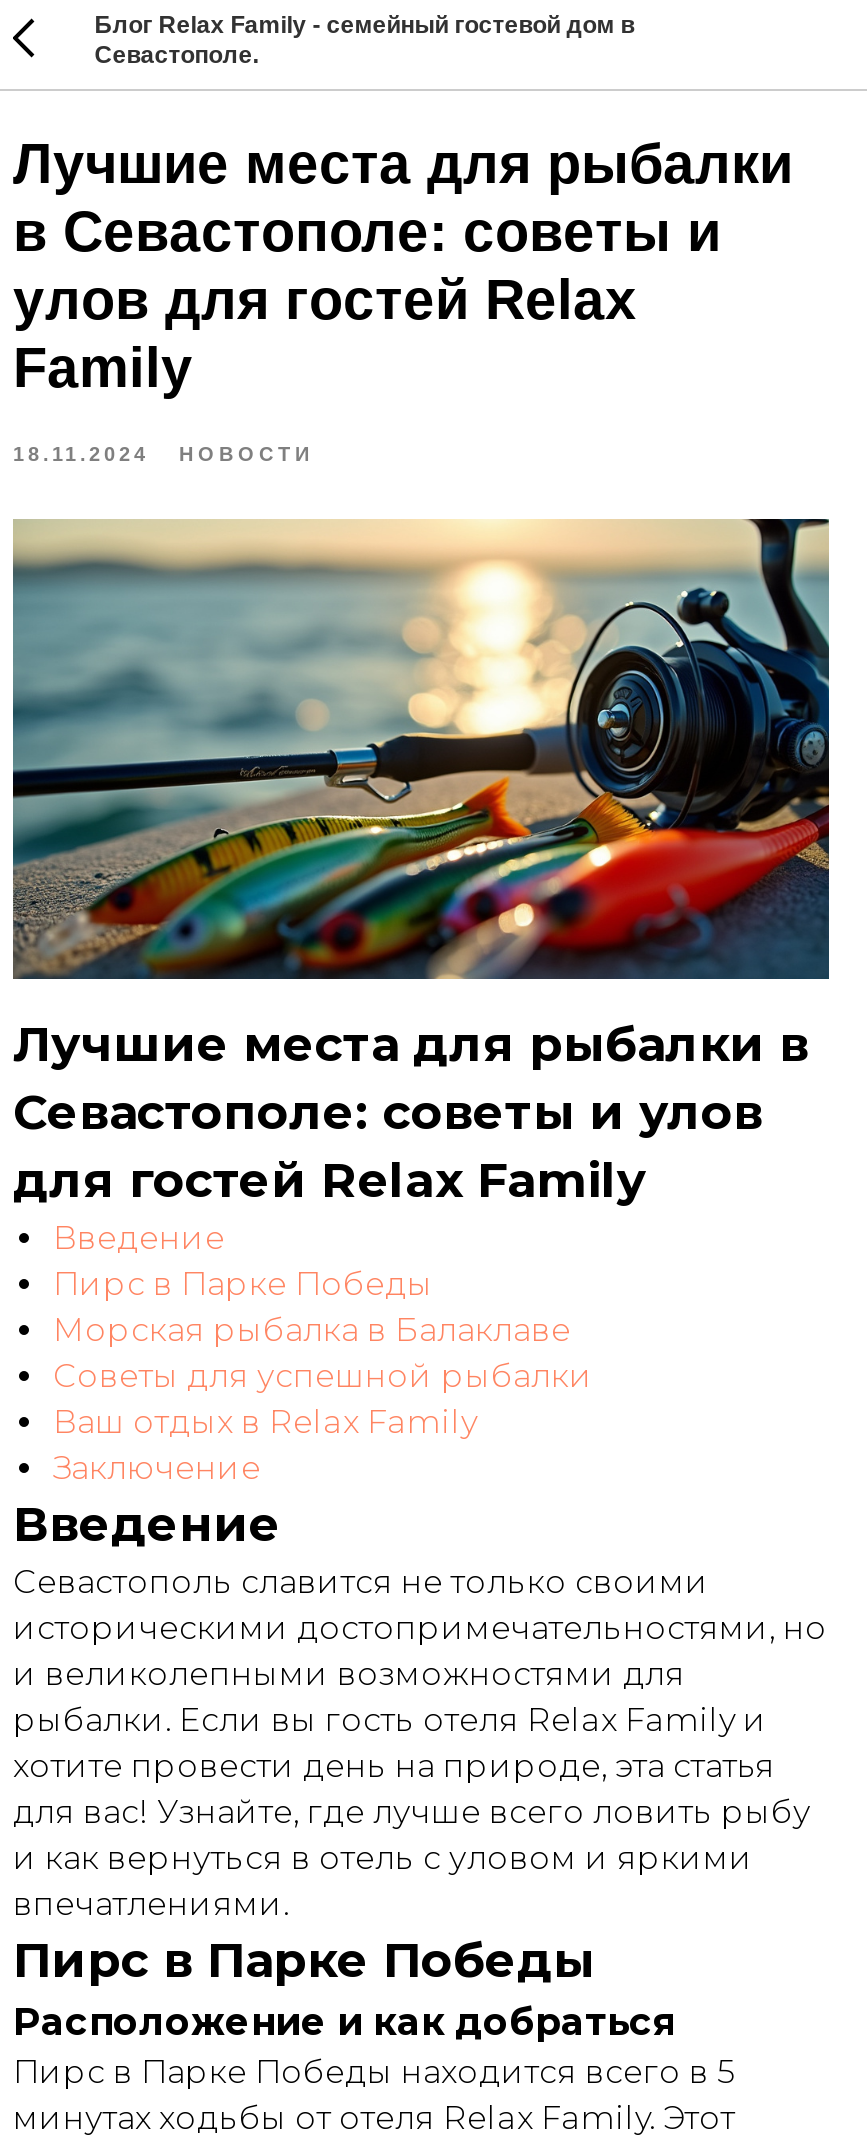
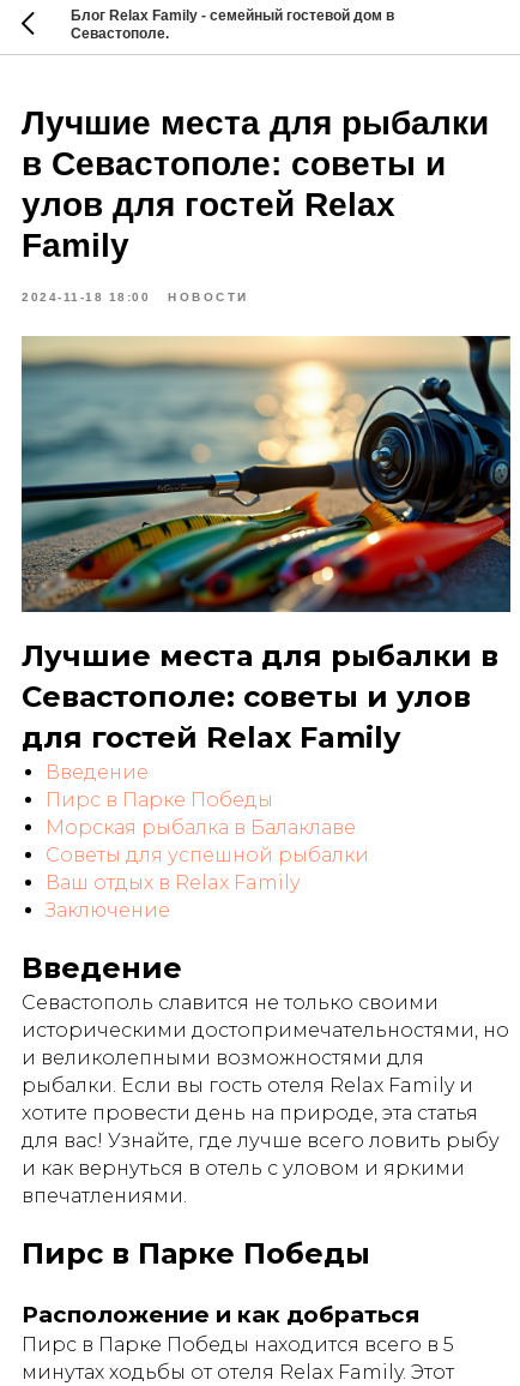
- 18.11.2024 НОВОСТИ
+ 2024-11-18 18:00 НОВОСТИ
